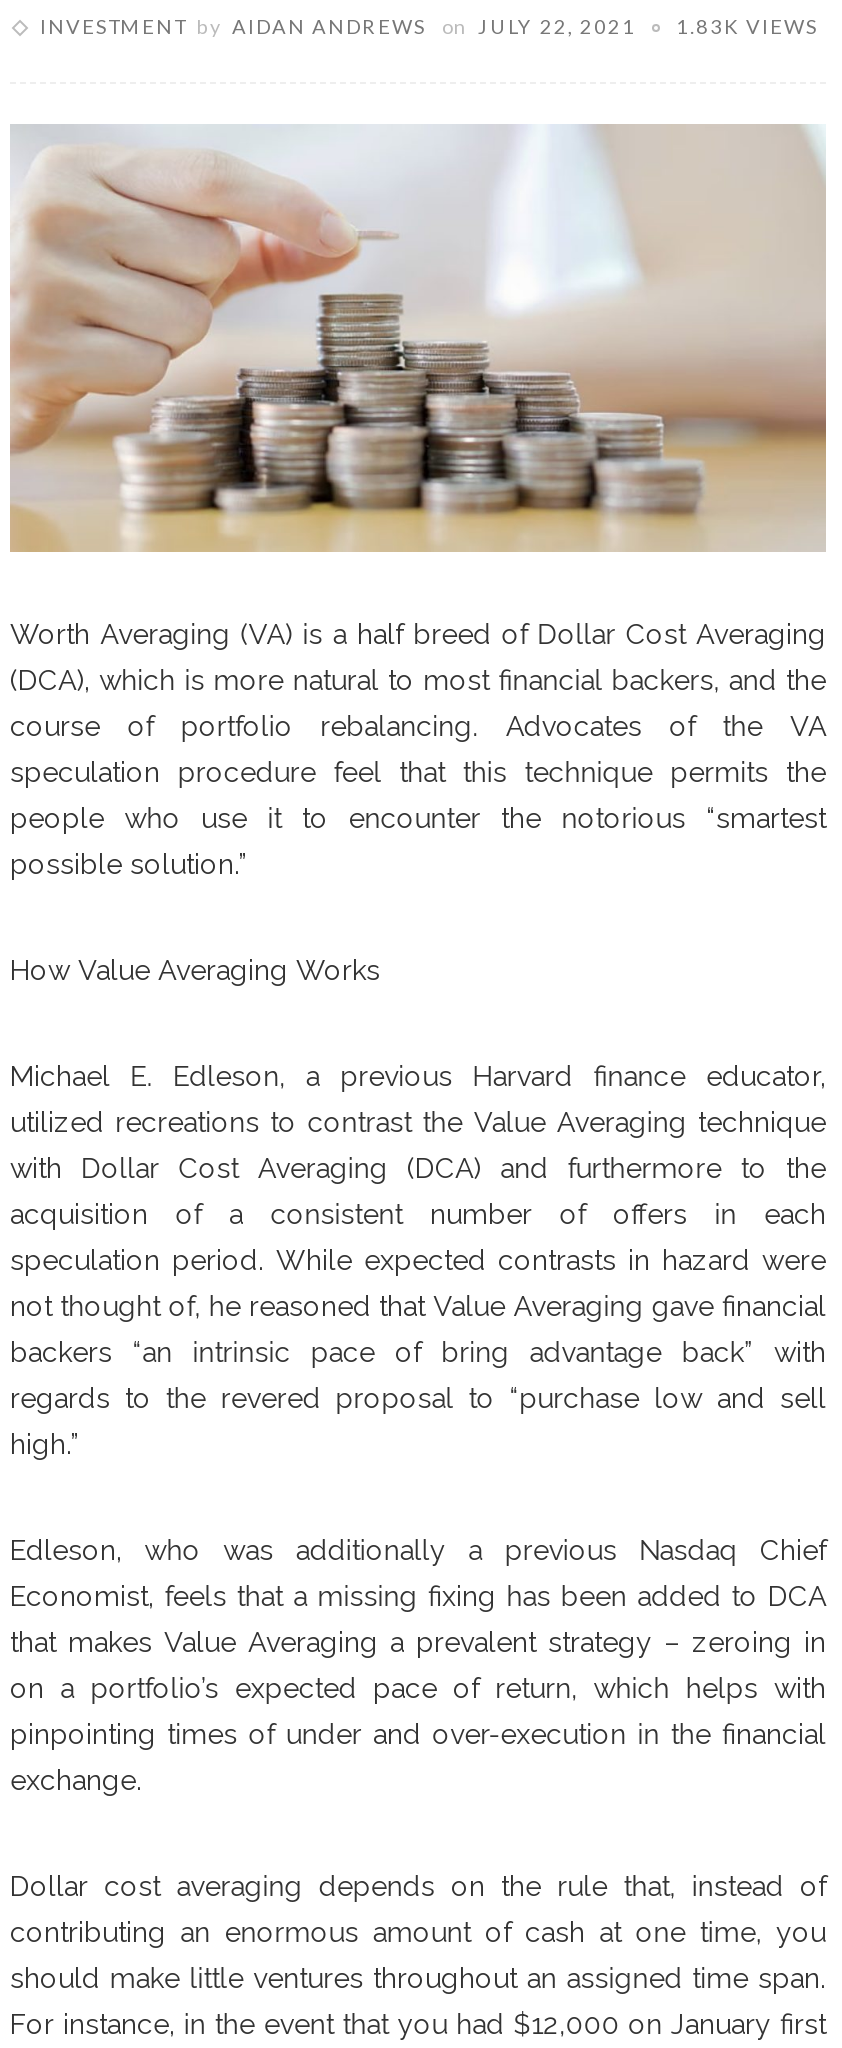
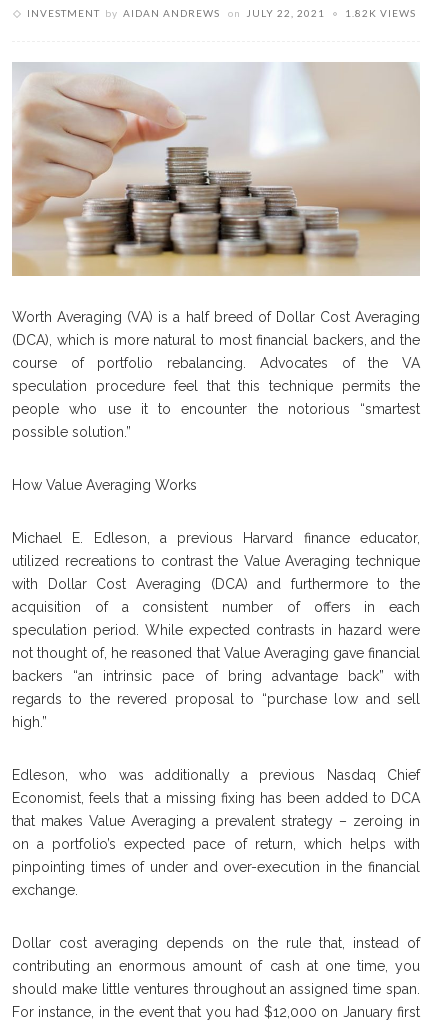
- INVESTMENT by AIDAN ANDREWS on JULY 22, 2021 1.83K VIEWS
+ INVESTMENT by AIDAN ANDREWS on JULY 22, 2021 1.82K VIEWS
